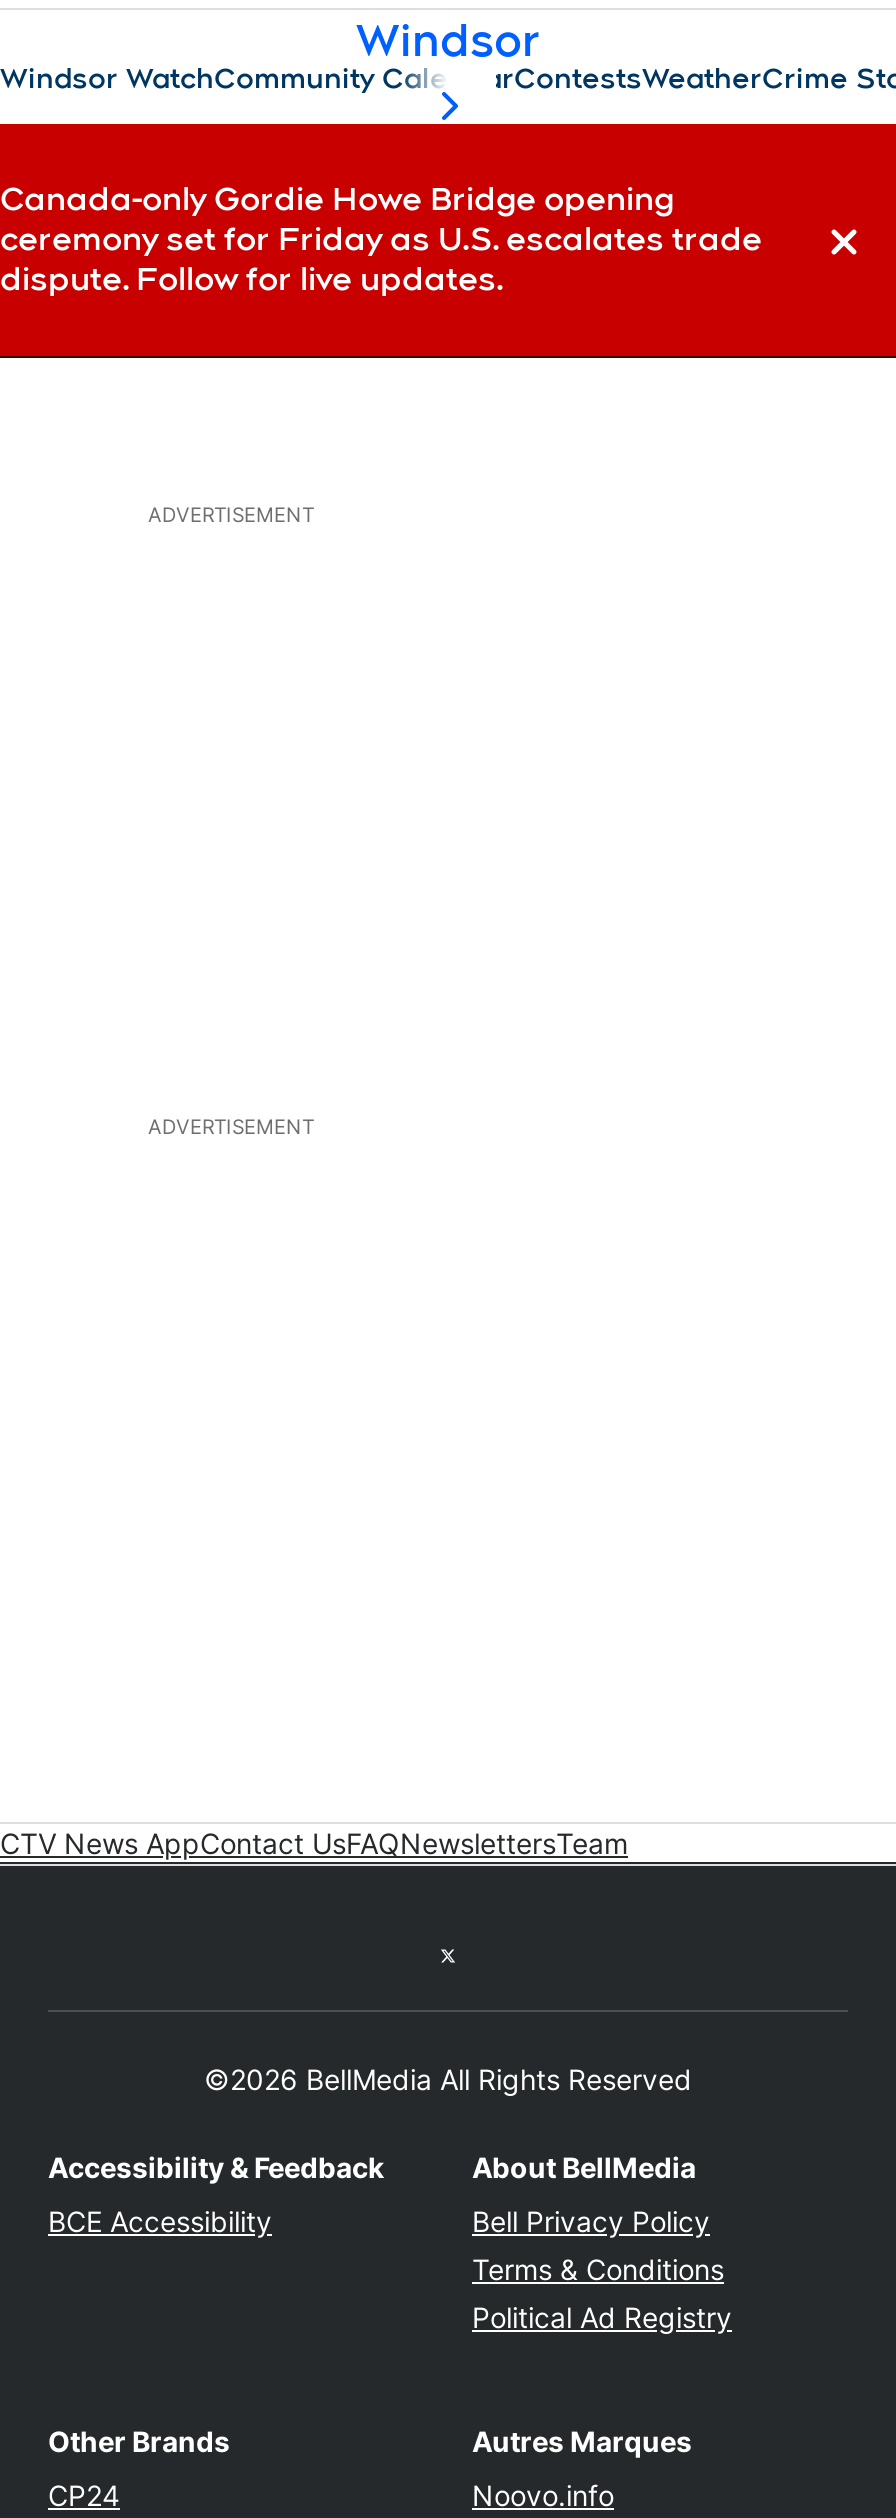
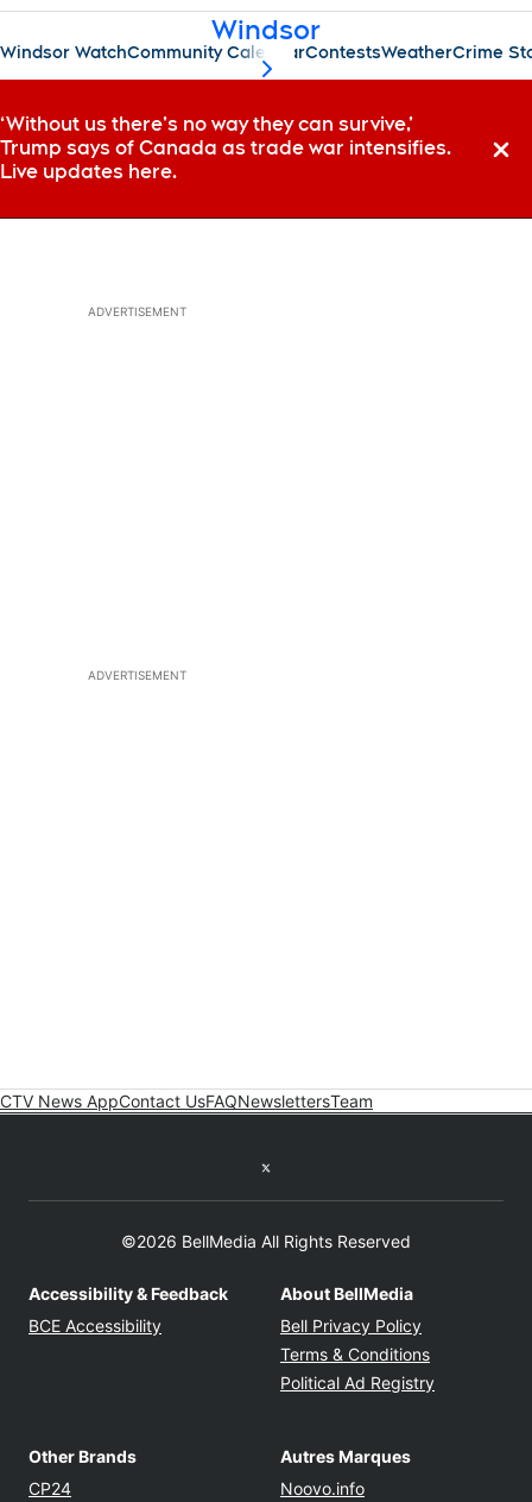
- Canada-only Gordie Howe Bridge opening
- ceremony set for Friday as U.S. escalates trade
- dispute. Follow for live updates.
+ ‘Without us there’s no way they can survive,’
+ Trump says of Canada as trade war intensifies.
+ Live updates here.
